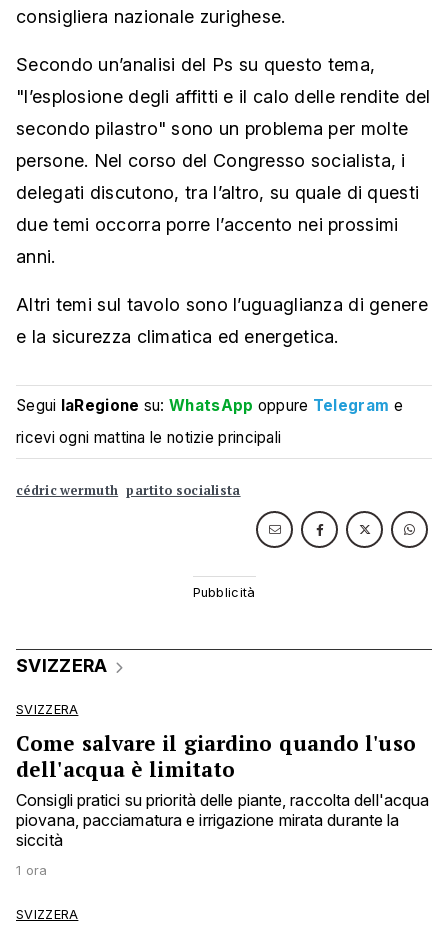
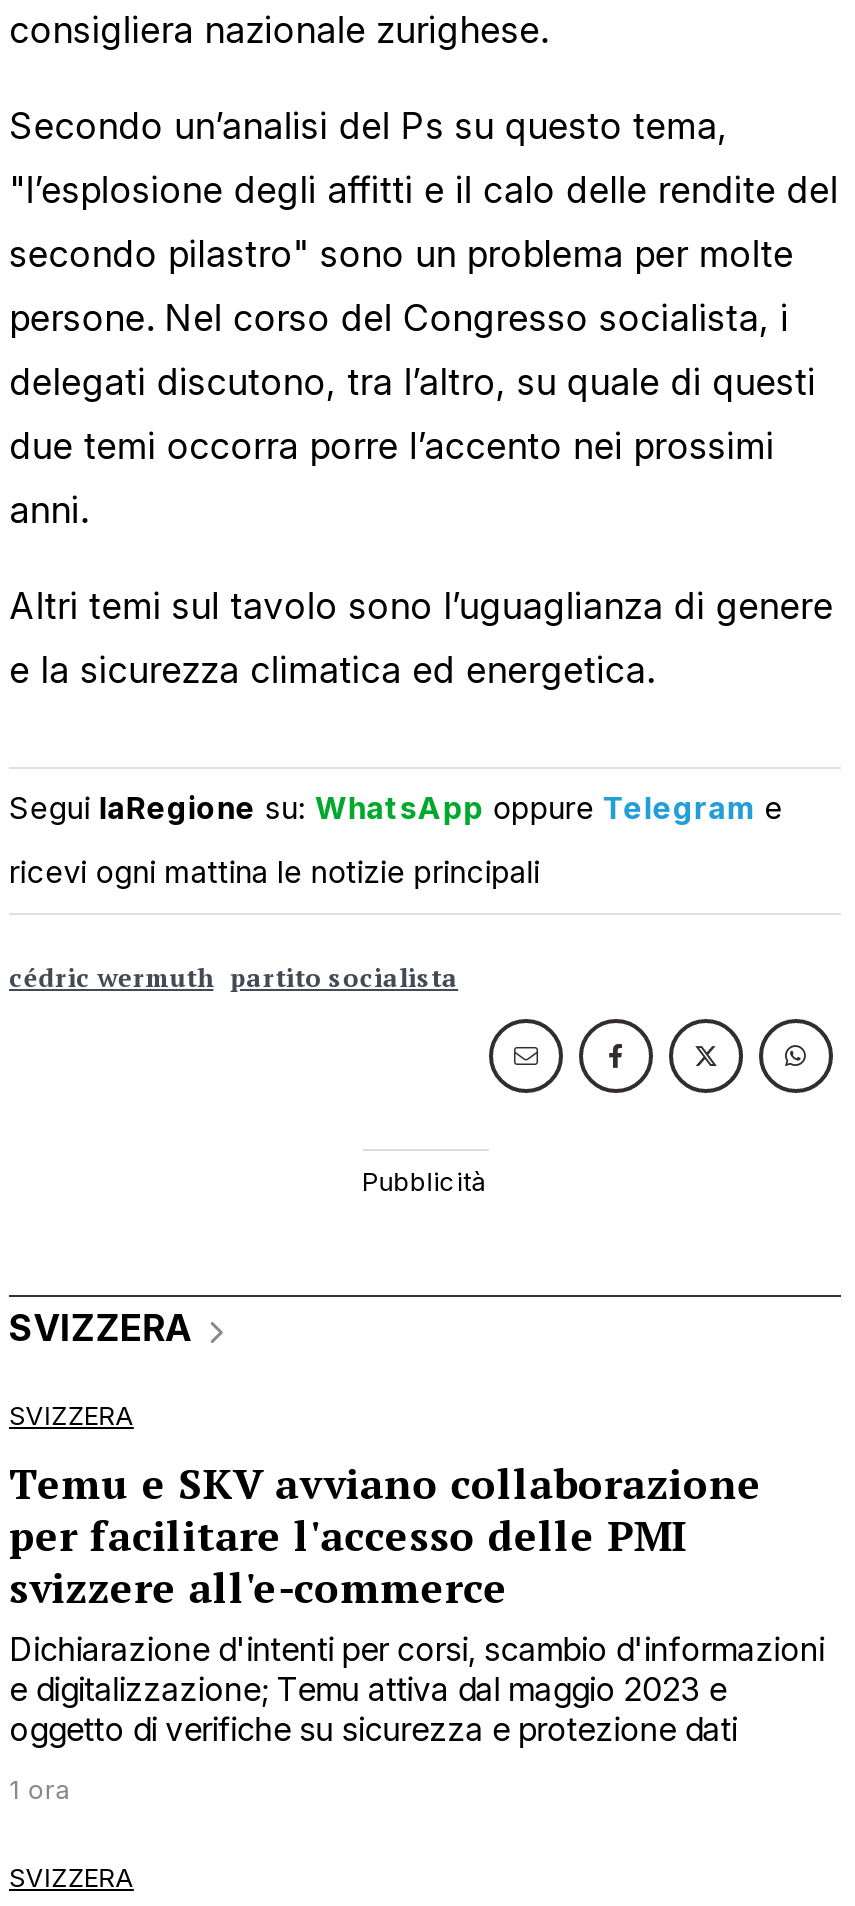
- Come salvare il giardino quando l'uso
- dell'acqua è limitato
- Consigli pratici su priorità delle piante, raccolta dell'acqua
- piovana, pacciamatura e irrigazione mirata durante la
- siccità
+ Temu e SKV avviano collaborazione
+ per facilitare l'accesso delle PMI
+ svizzere all'e-commerce
+ Dichiarazione d'intenti per corsi, scambio d'informazioni
+ e digitalizzazione; Temu attiva dal maggio 2023 e
+ oggetto di verifiche su sicurezza e protezione dati
